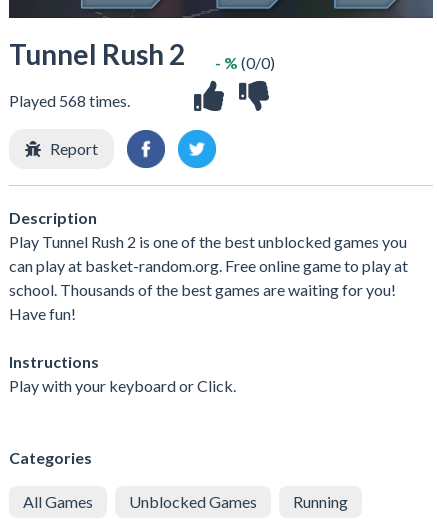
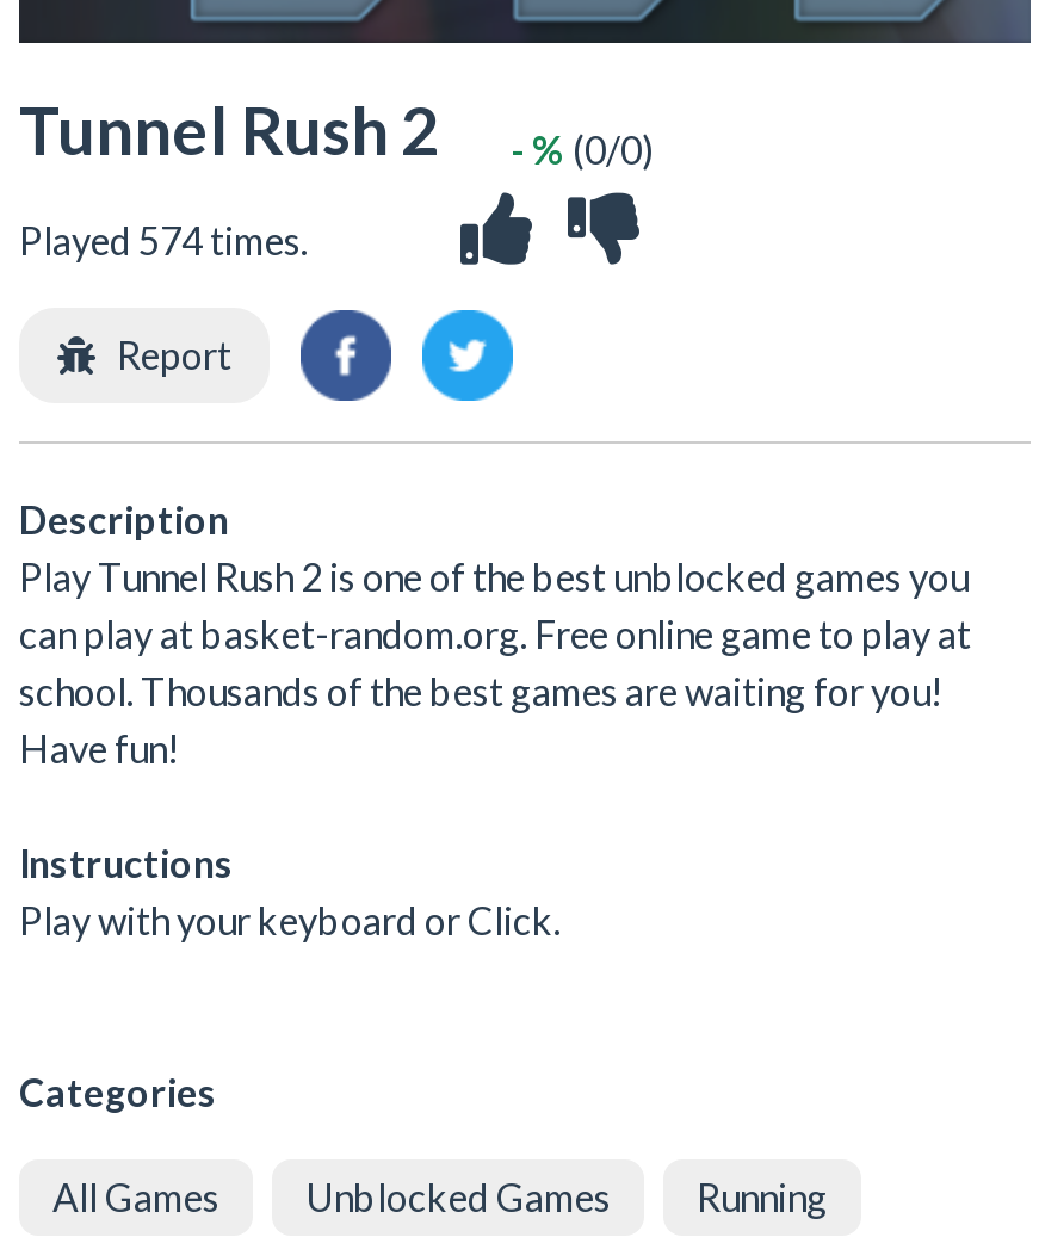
- Played 568 times.
+ Played 574 times.
